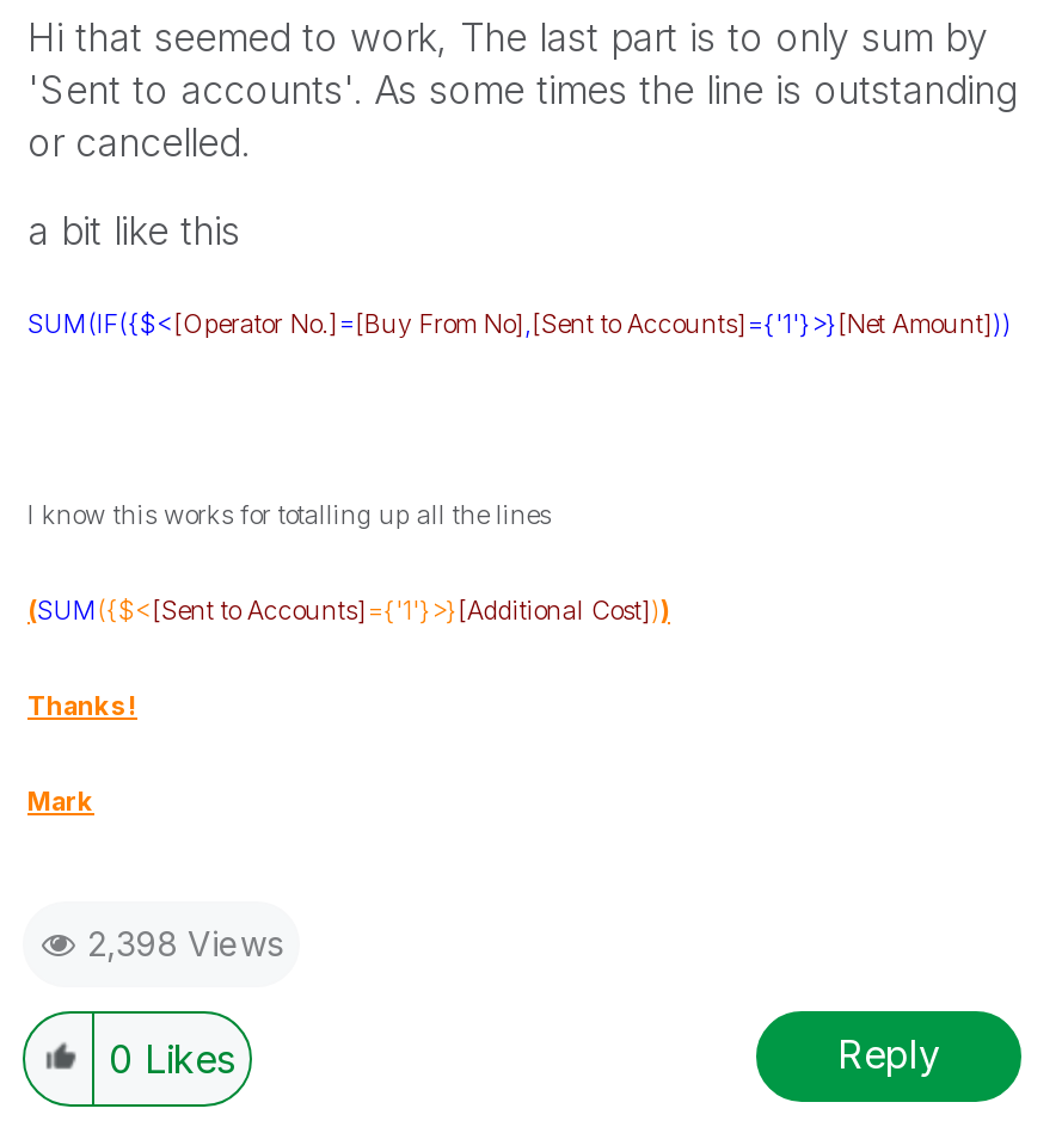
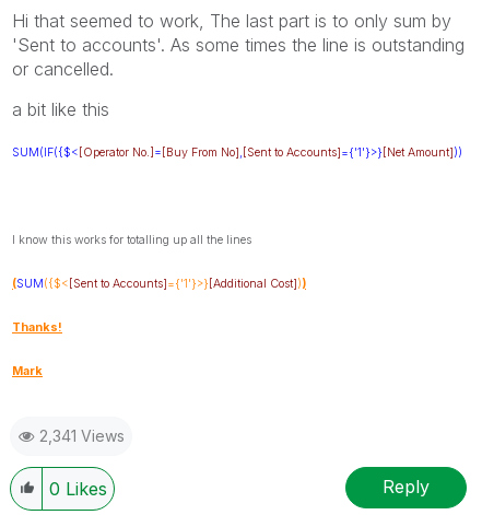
- 2,398 Views
+ 2,341 Views
